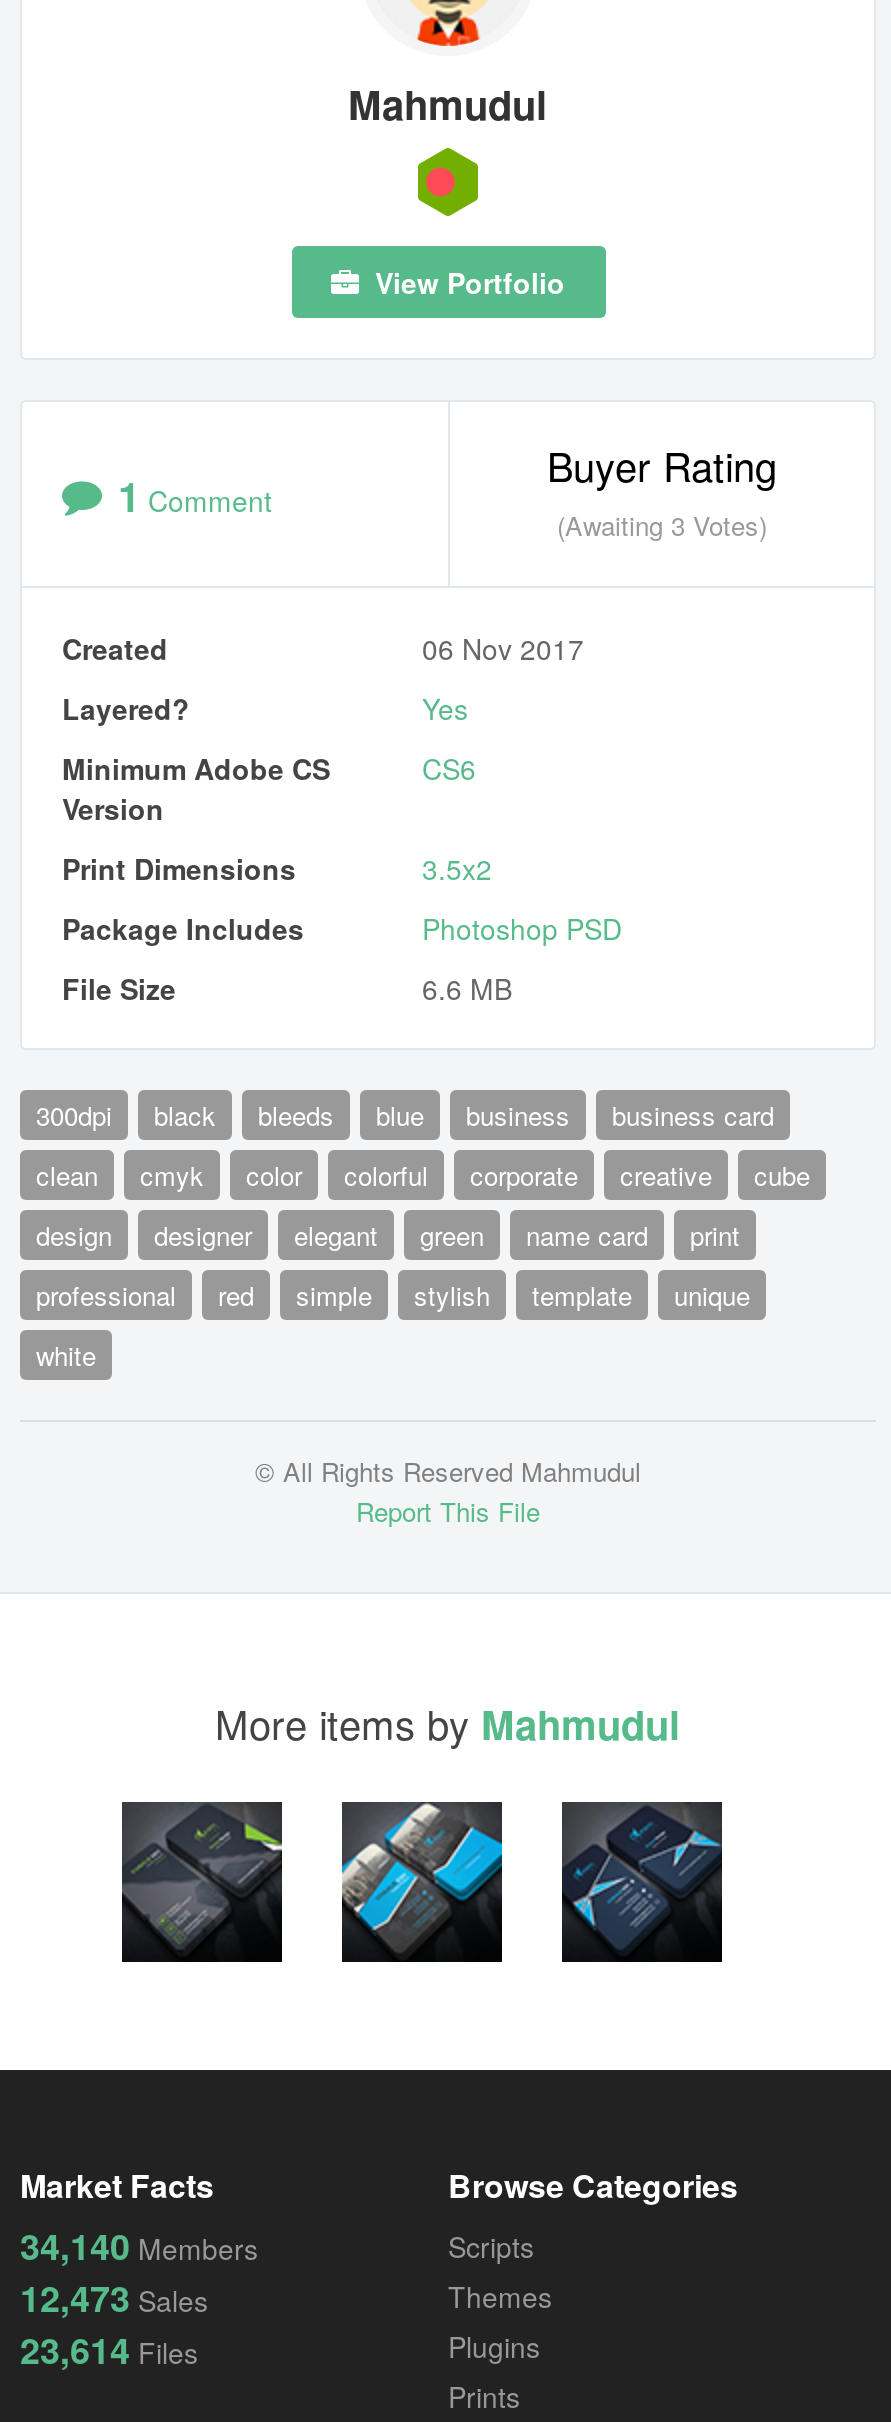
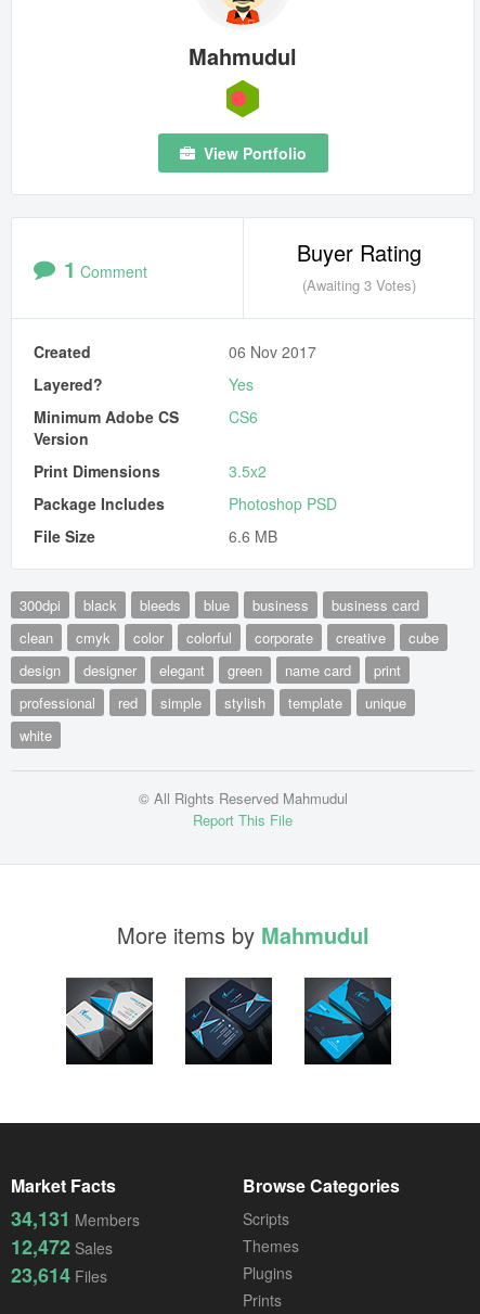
- [image]
+ [image]

- [image]
+ [image]

- [image]
+ [image]

- 34,140 Members
+ 34,131 Members

- 12,473 Sales
+ 12,472 Sales
